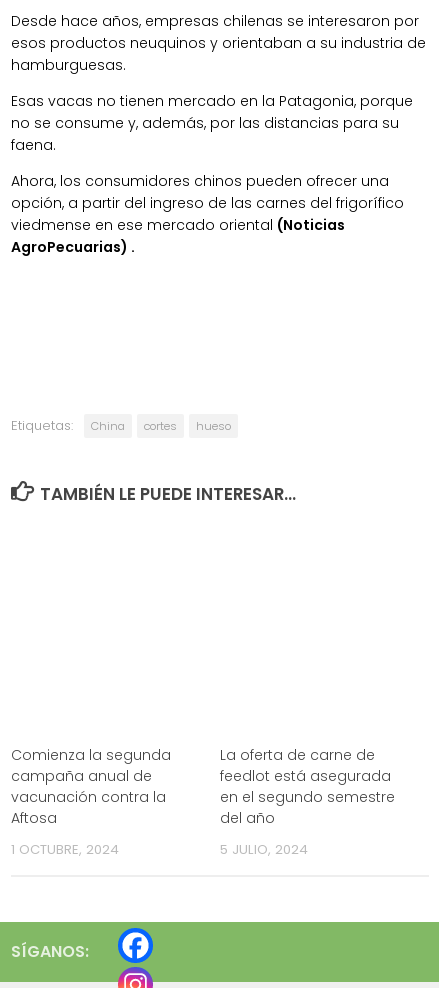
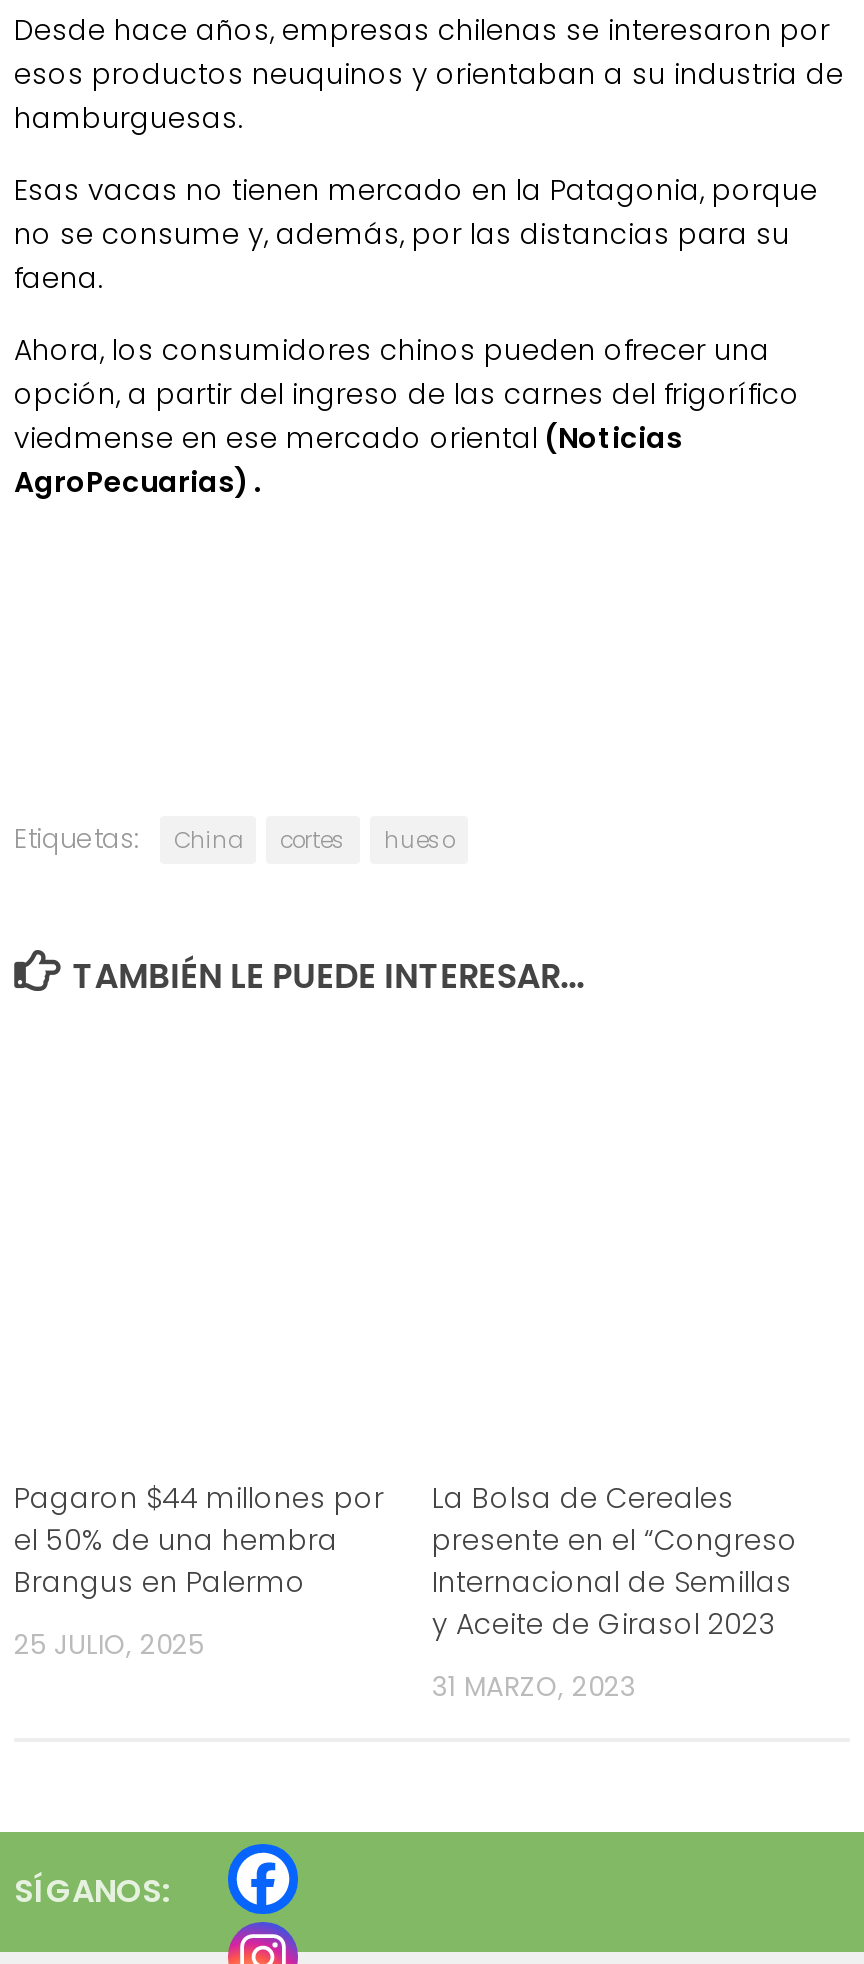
- Comienza la segunda
- campaña anual de
- vacunación contra la
- Aftosa
+ Pagaron $44 millones por
+ el 50% de una hembra
+ Brangus en Palermo

- La oferta de carne de
- feedlot está asegurada
- en el segundo semestre
- del año
+ La Bolsa de Cereales
+ presente en el “Congreso
+ Internacional de Semillas
+ y Aceite de Girasol 2023

- 1 OCTUBRE, 2024
+ 25 JULIO, 2025

- 5 JULIO, 2024
+ 31 MARZO, 2023
